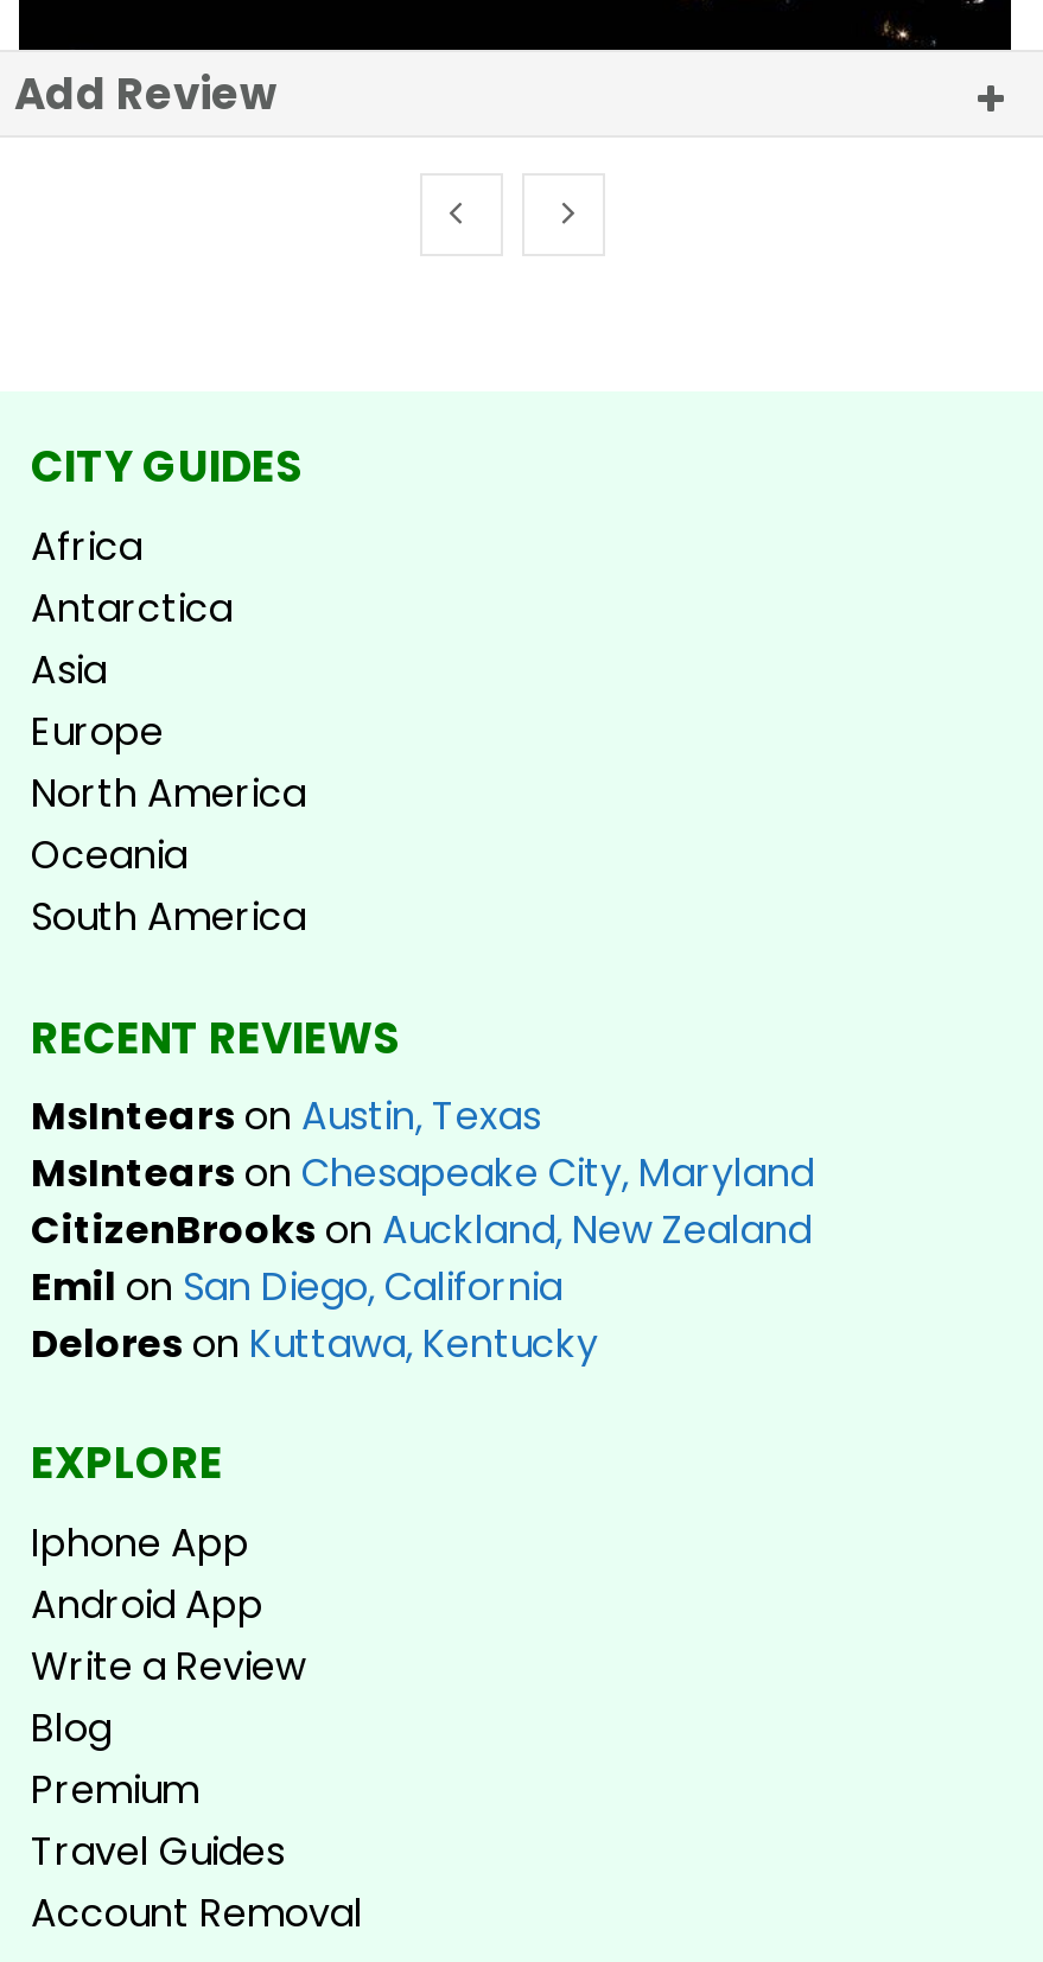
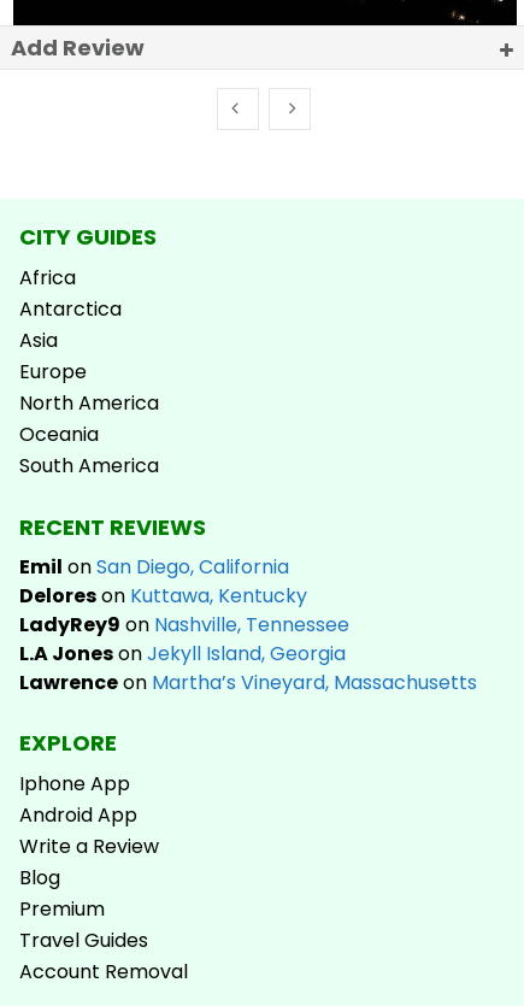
- MsIntears on Austin, Texas
- MsIntears on Chesapeake City, Maryland
- CitizenBrooks on Auckland, New Zealand

moved up: Emil on San Diego, California | Delores on Kuttawa, Kentucky

+ LadyRey9 on Nashville, Tennessee
+ L.A Jones on Jekyll Island, Georgia
+ Lawrence on Martha’s Vineyard, Massachusetts
